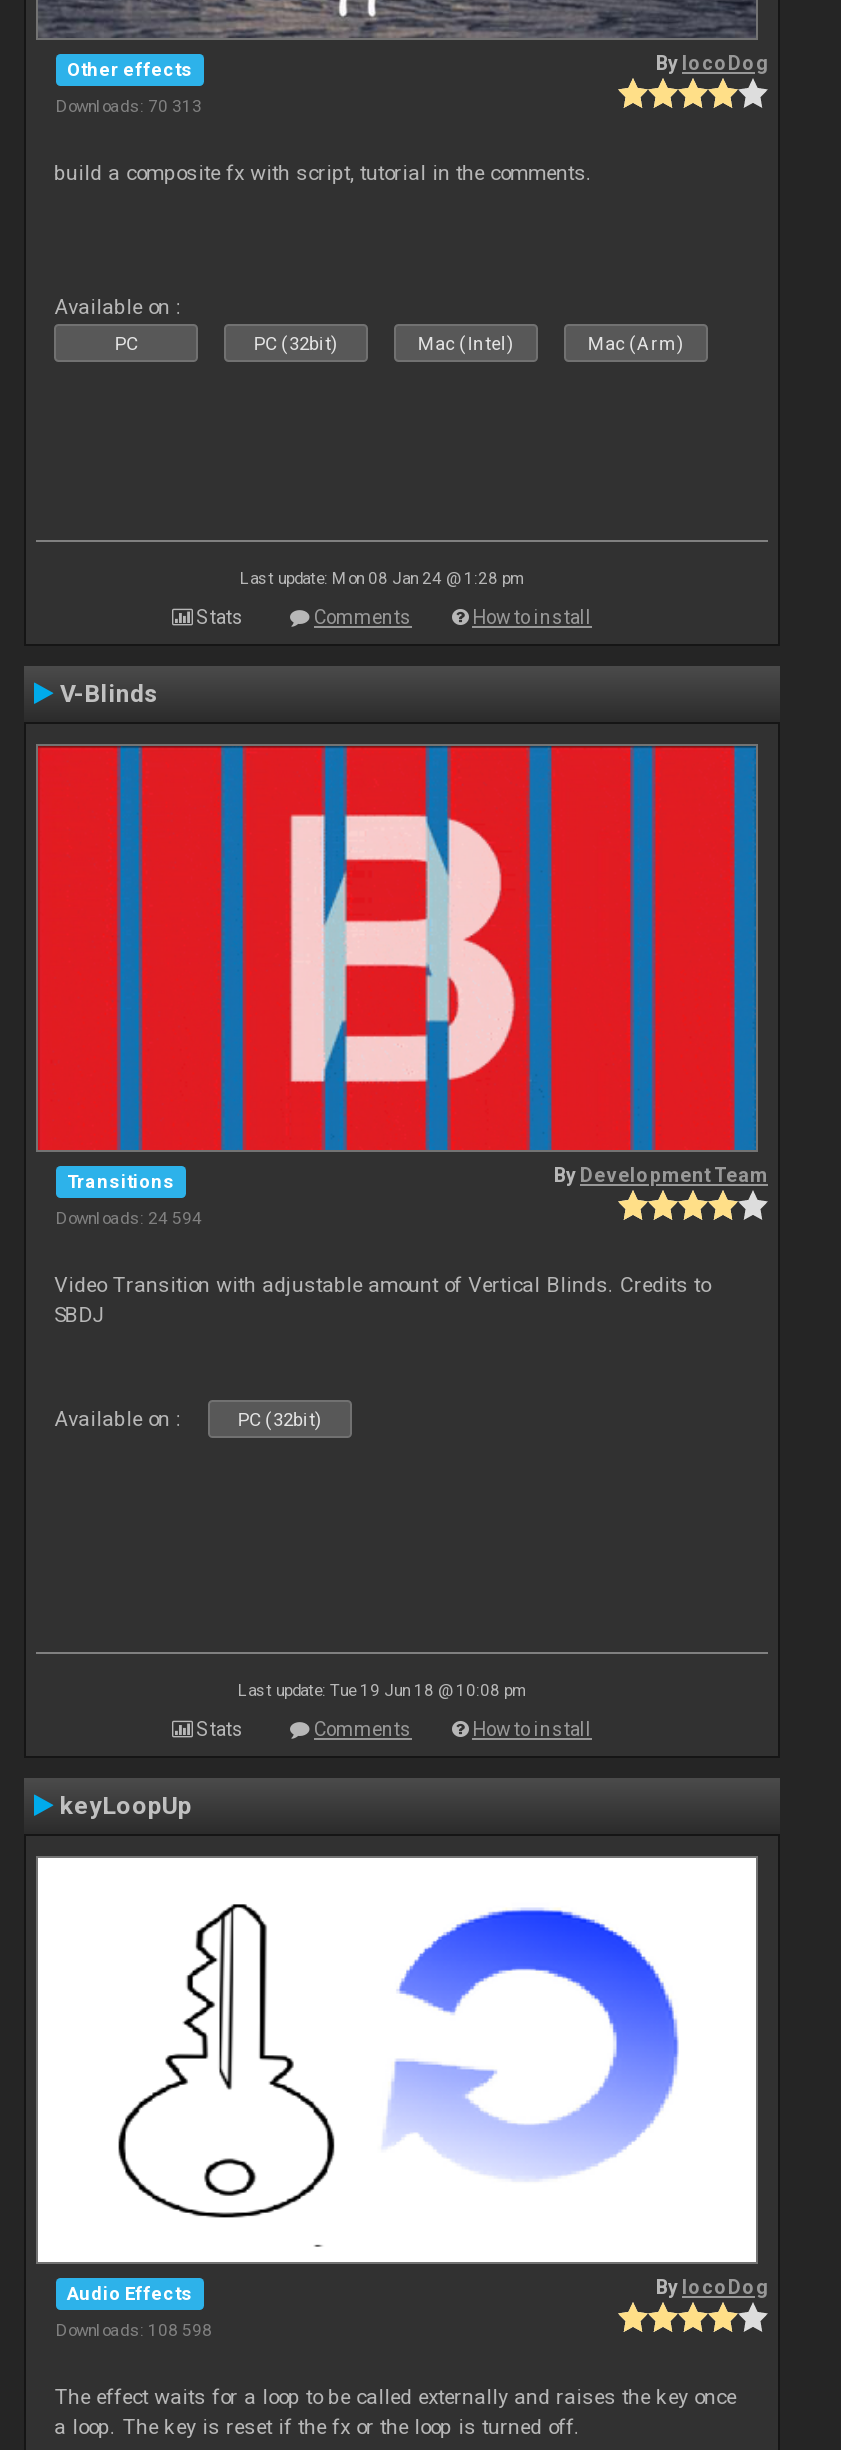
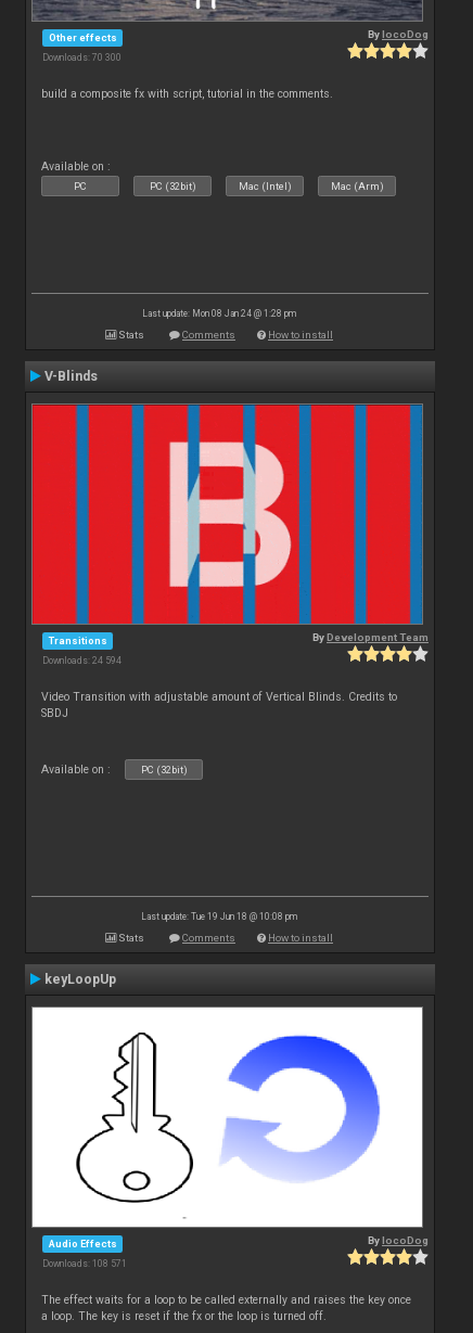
- Downloads: 70 313
+ Downloads: 70 300

- Downloads: 108 598
+ Downloads: 108 571
